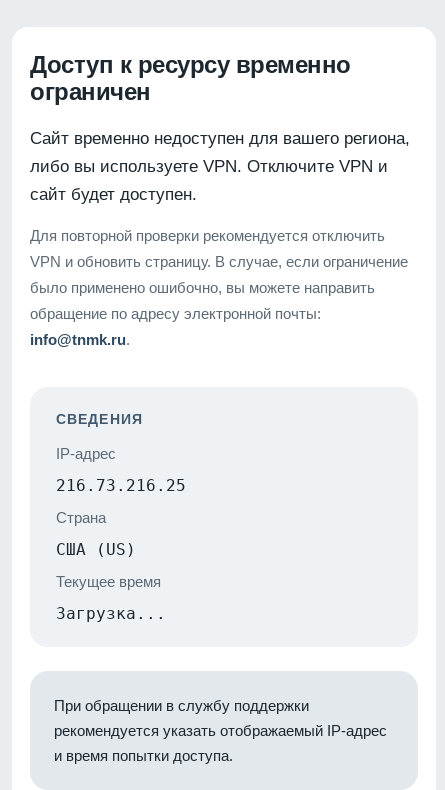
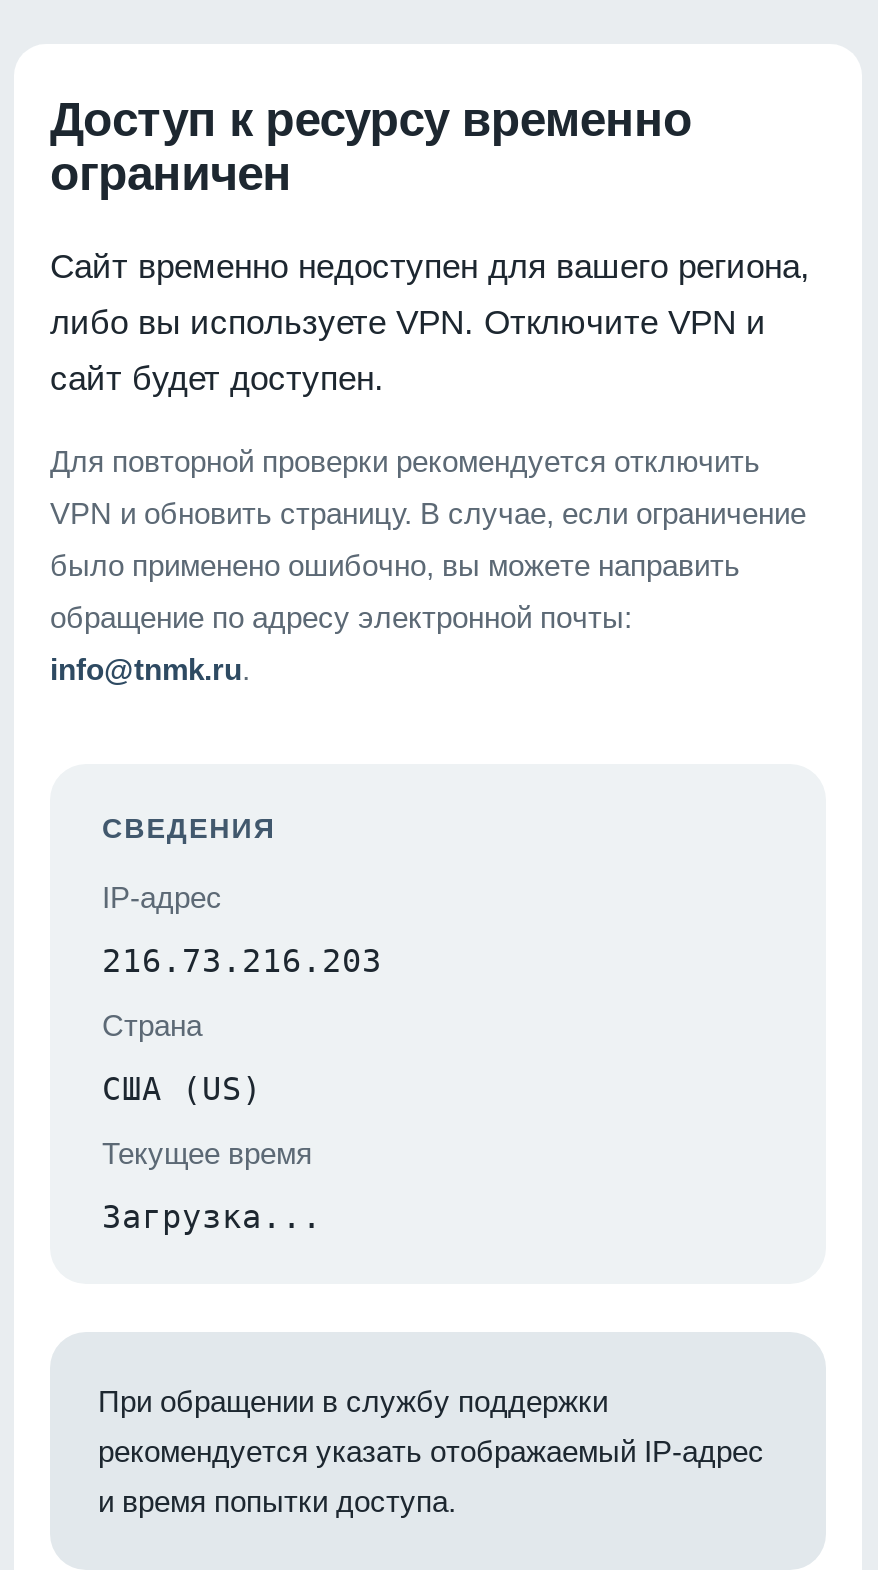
- 216.73.216.25
+ 216.73.216.203
